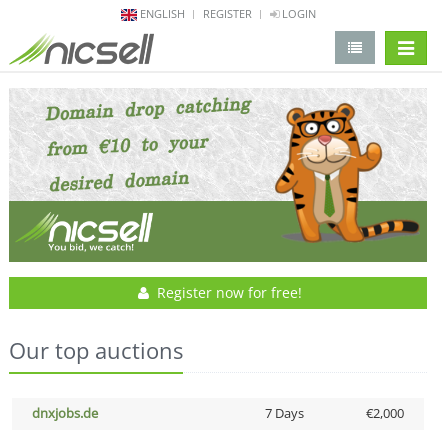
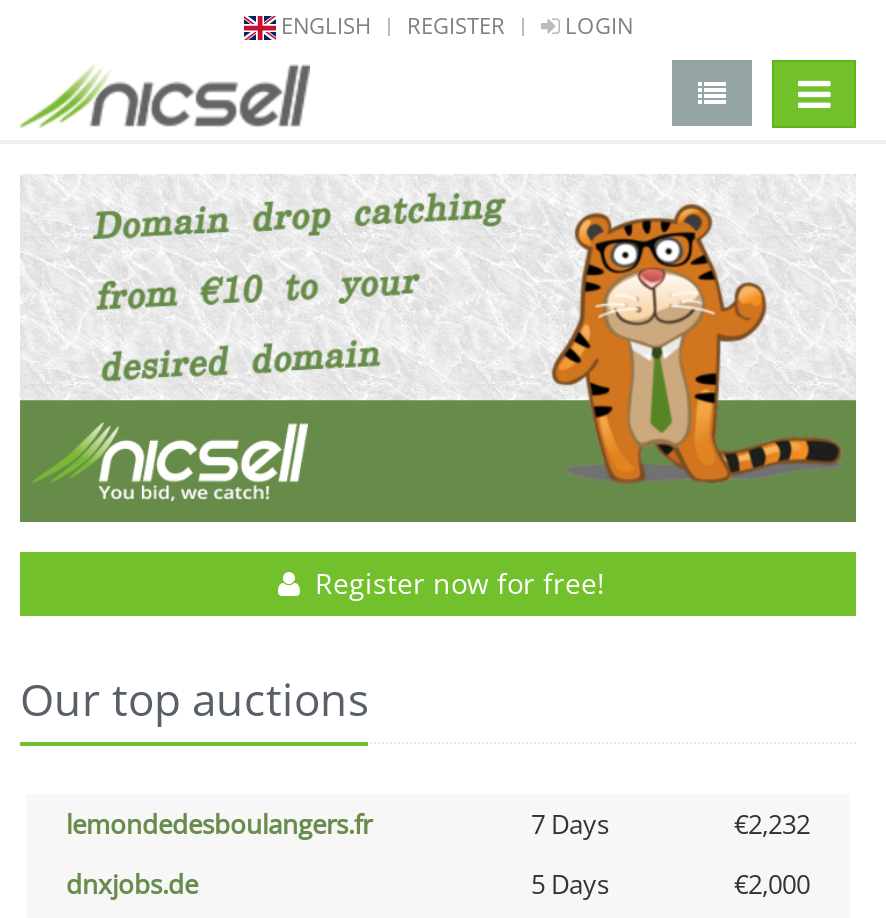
+ lemondedesboulangers.fr
+ 7 Days
+ €2,232

- 7 Days
+ 5 Days
